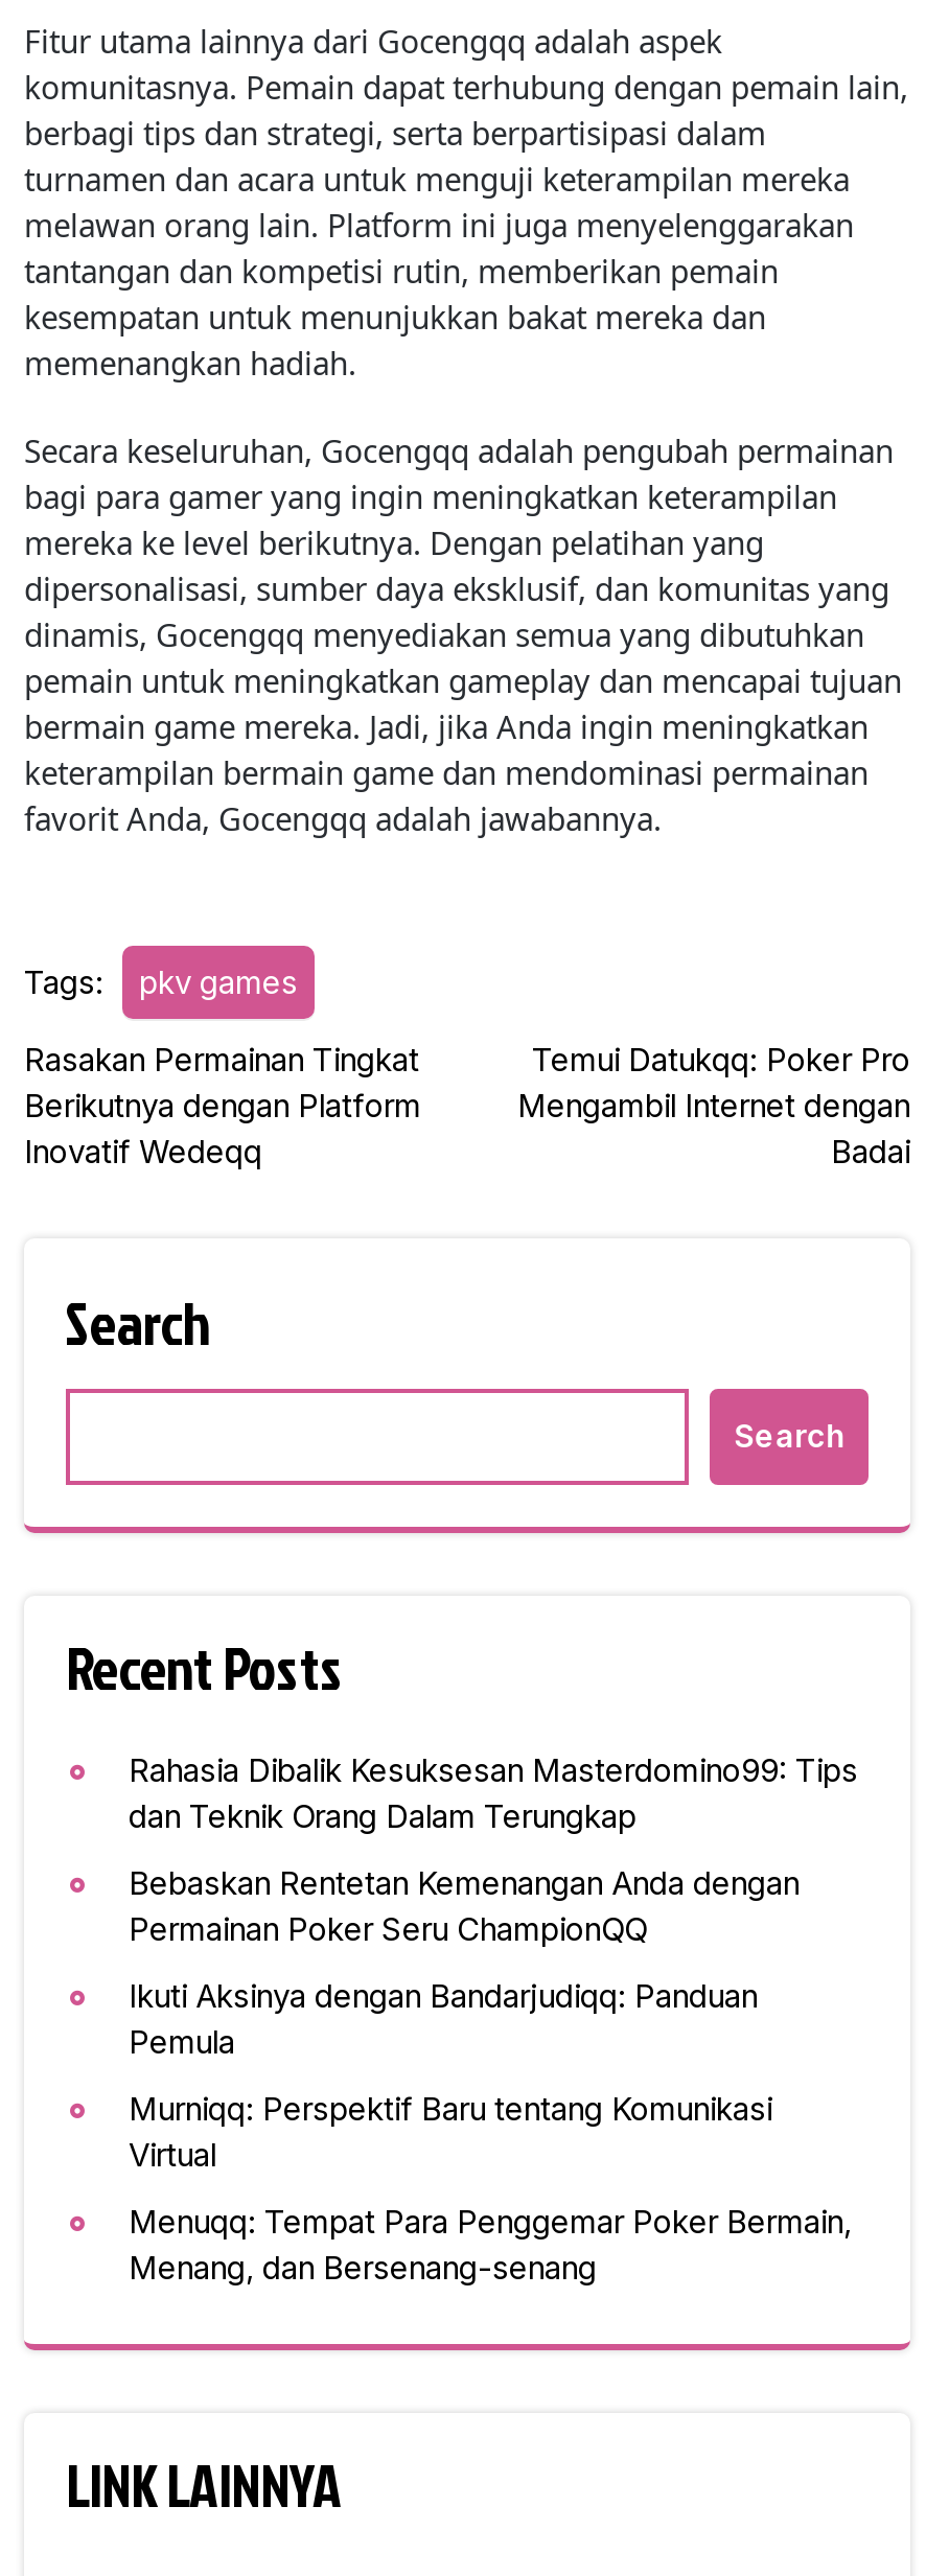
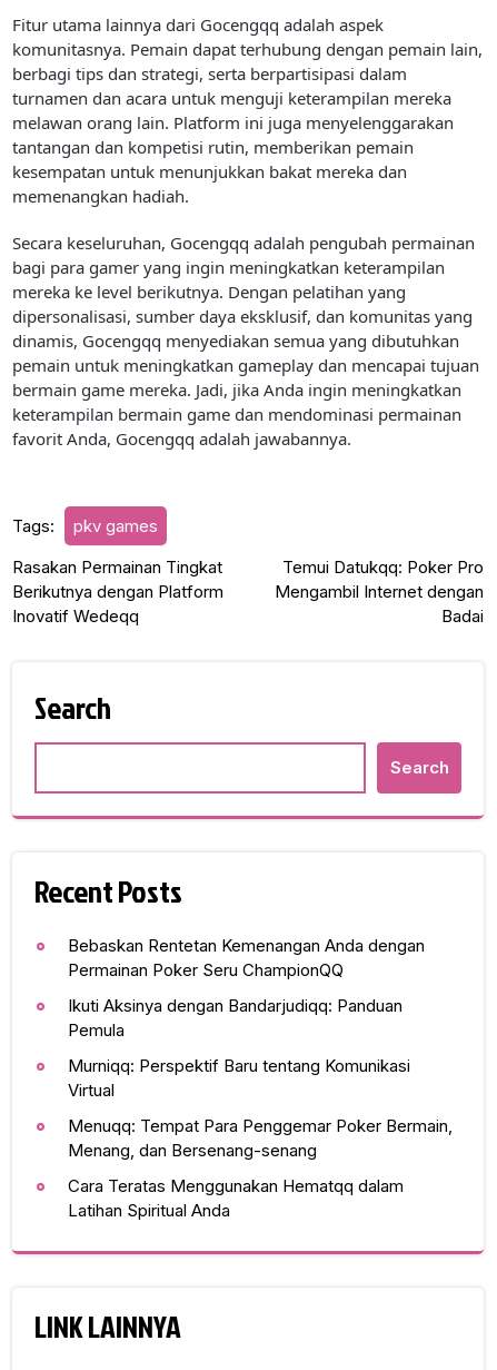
- Rahasia Dibalik Kesuksesan Masterdomino99: Tips
- dan Teknik Orang Dalam Terungkap

moved up: Bebaskan Rentetan Kemenangan Anda dengan | Permainan Poker Seru ChampionQQ | Ikuti Aksinya dengan Bandarjudiqq: Panduan | Pemula | Murniqq: Perspektif Baru tentang Komunikasi | Virtual | Menuqq: Tempat Para Penggemar Poker Bermain, | Menang, dan Bersenang-senang

+ Cara Teratas Menggunakan Hematqq dalam
+ Latihan Spiritual Anda
